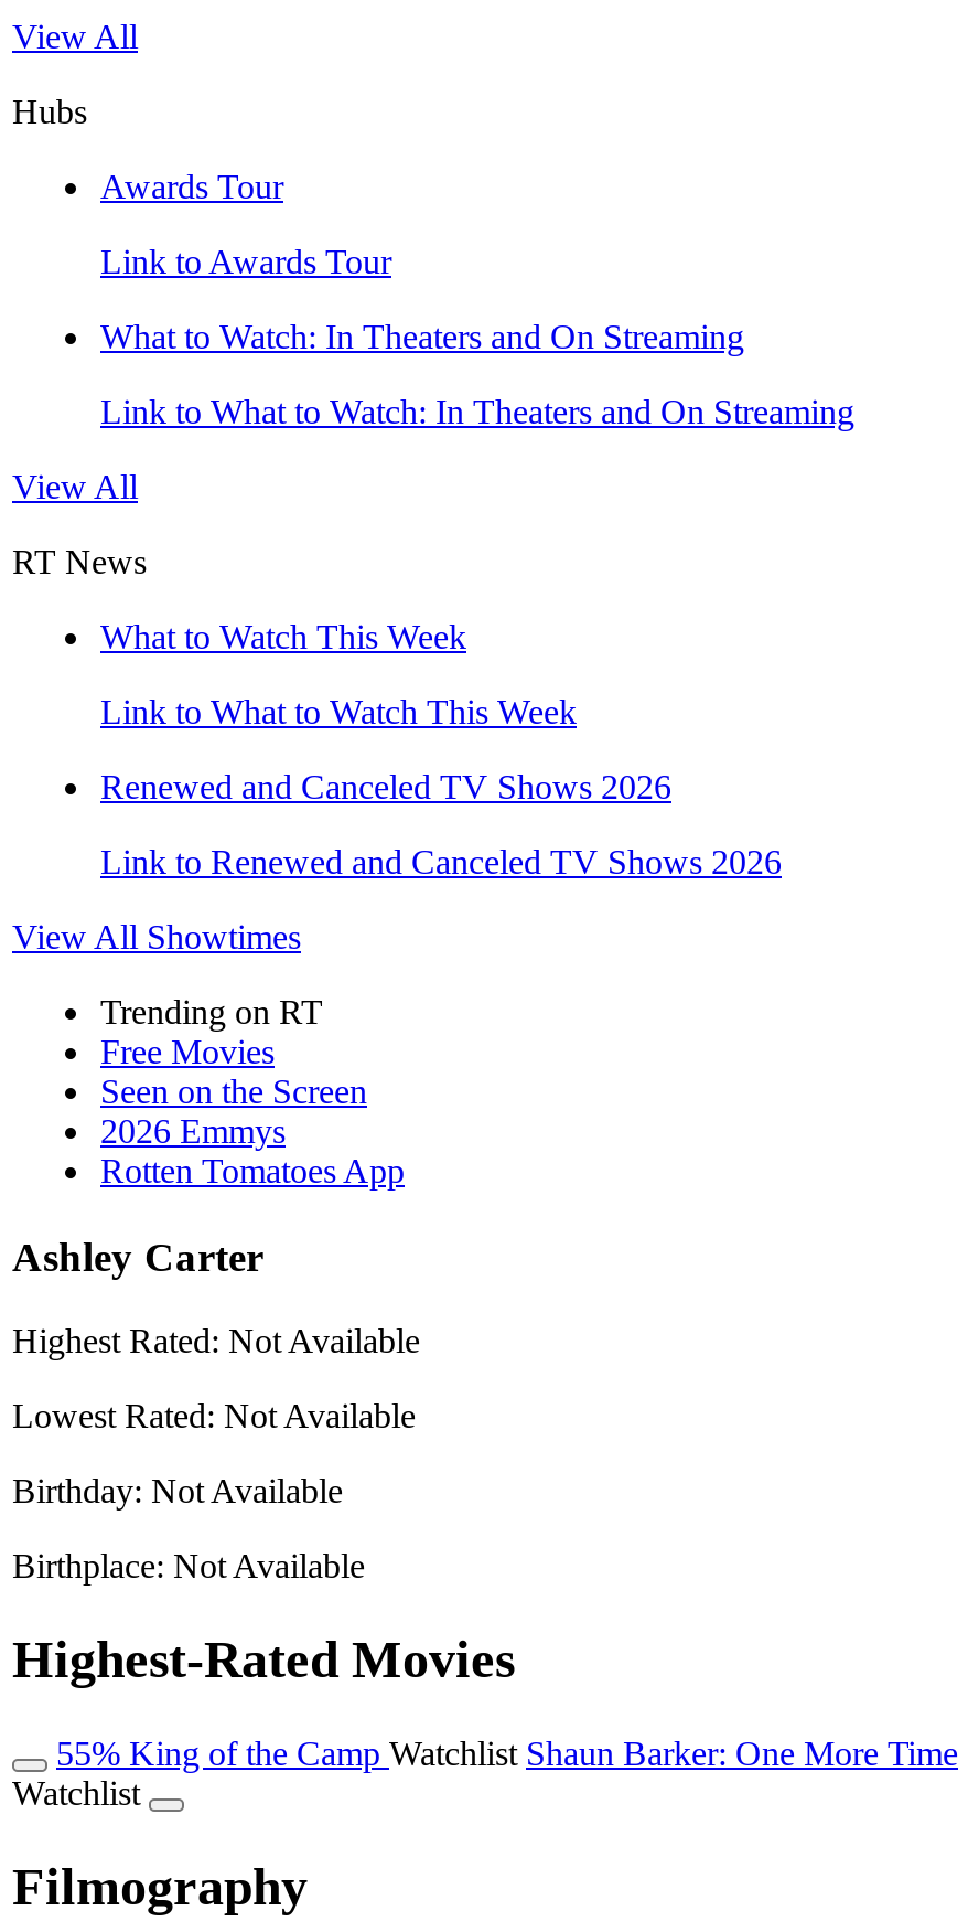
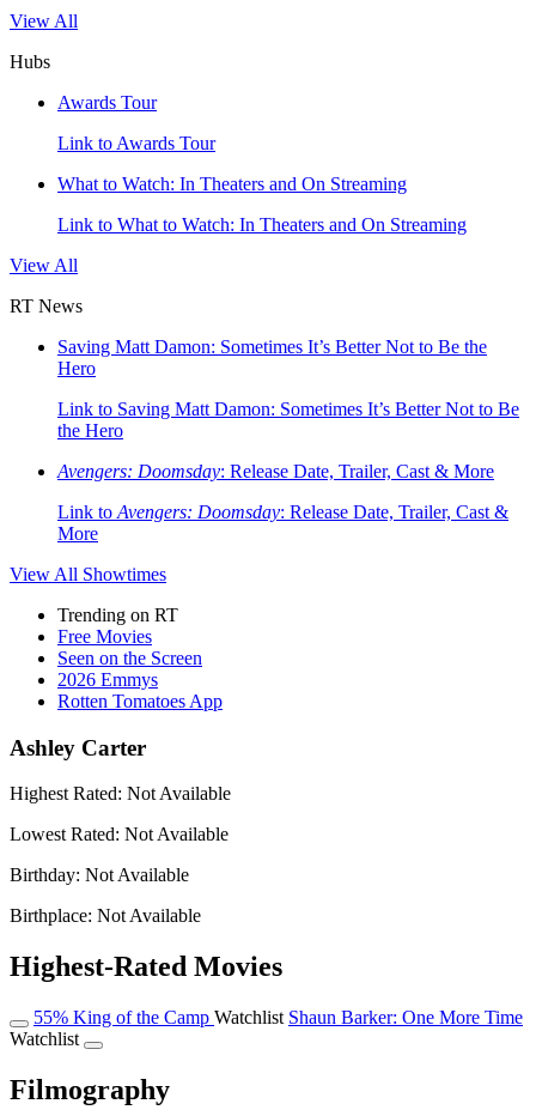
- What to Watch This Week
+ Saving Matt Damon: Sometimes It’s Better Not to Be the
+ Hero

- Link to What to Watch This Week
+ Link to Saving Matt Damon: Sometimes It’s Better Not to Be
+ the Hero

- Renewed and Canceled TV Shows 2026
+ Avengers: Doomsday: Release Date, Trailer, Cast & More

- Link to Renewed and Canceled TV Shows 2026
+ Link to Avengers: Doomsday: Release Date, Trailer, Cast &
+ More
